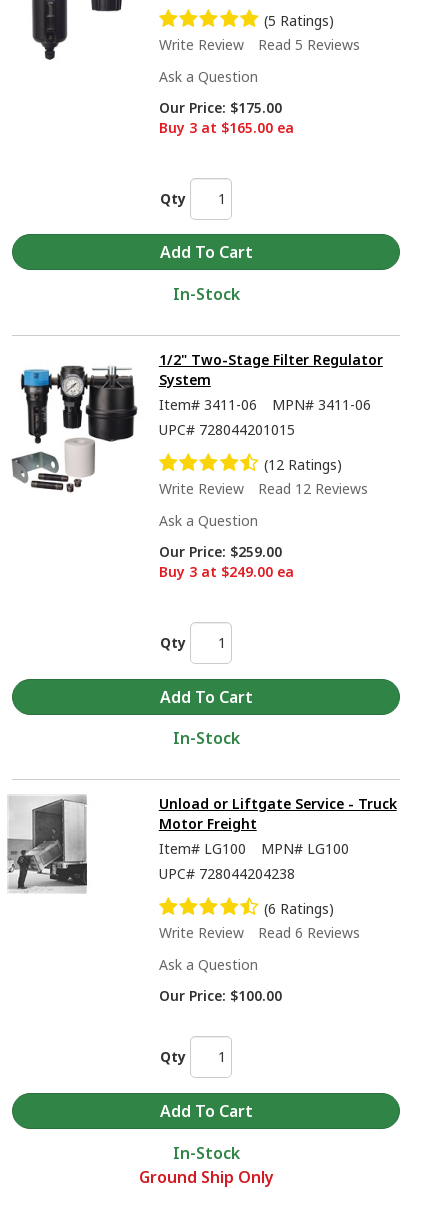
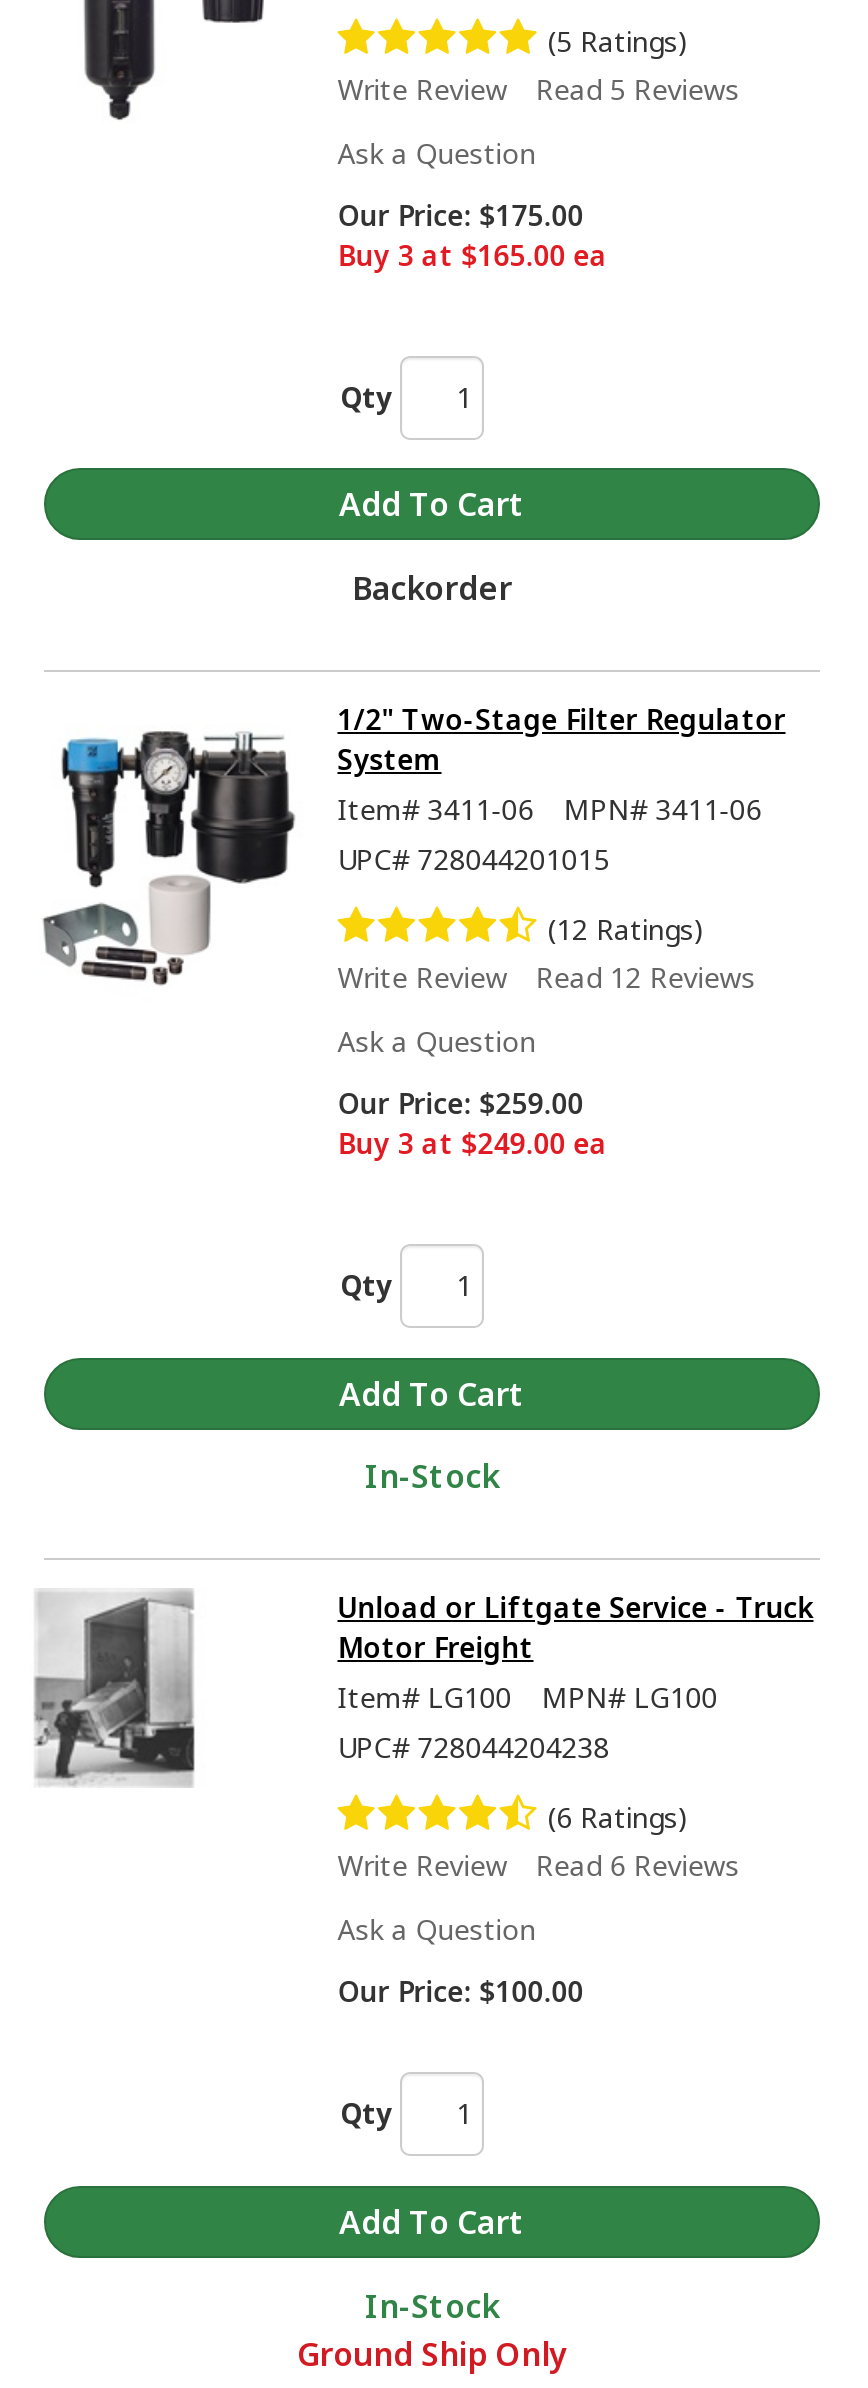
- In-Stock
+ Backorder
